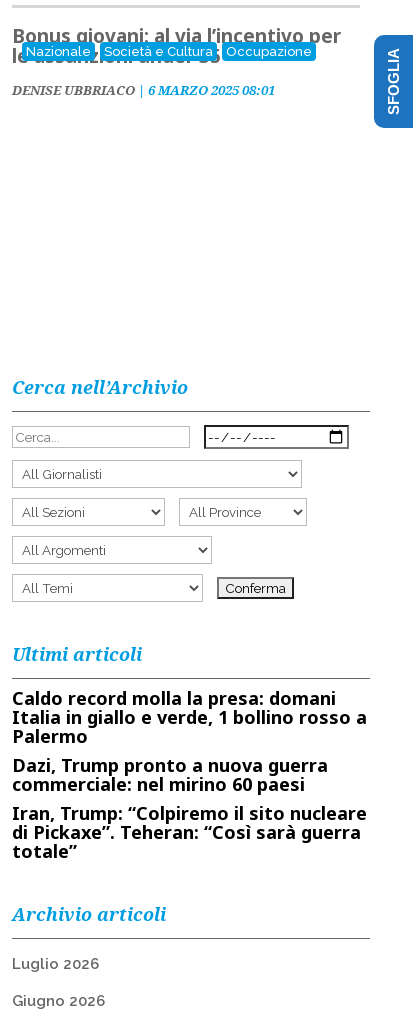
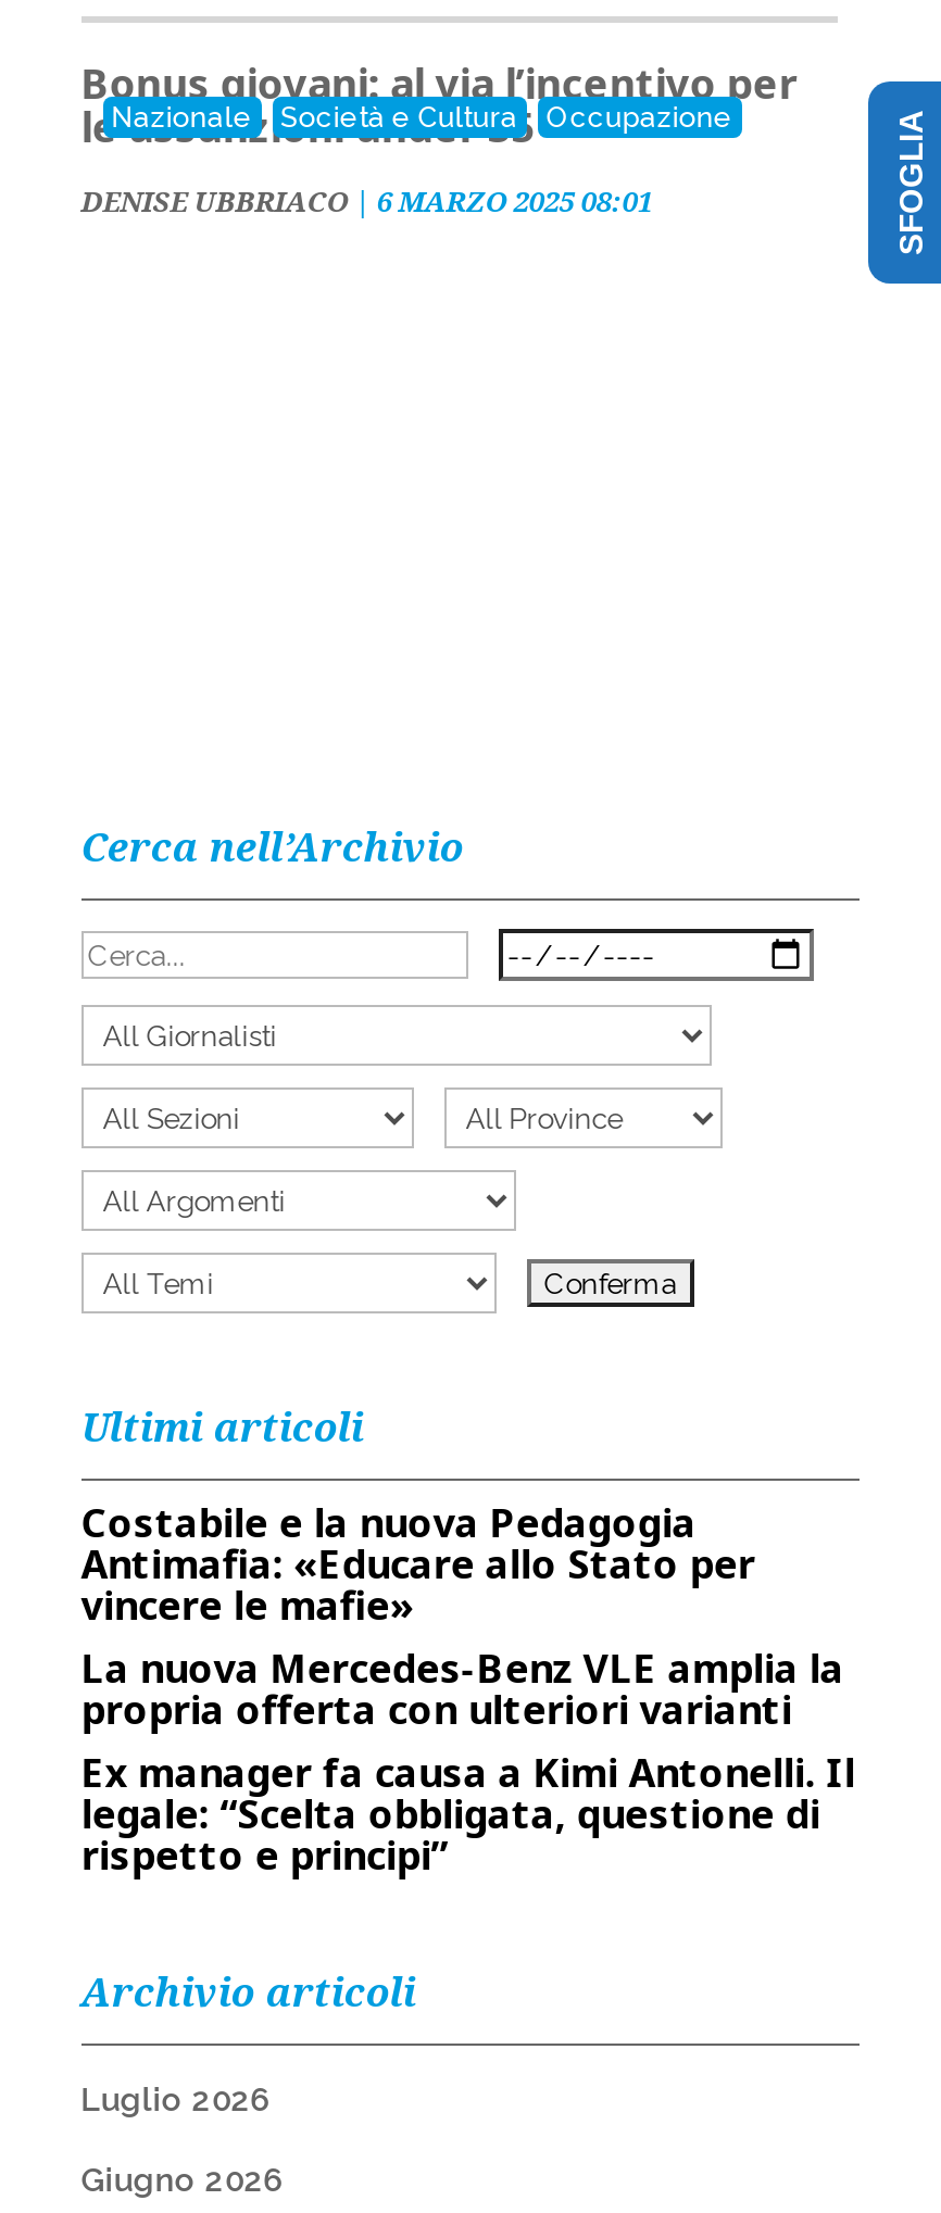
- Caldo record molla la presa: domani
- Italia in giallo e verde, 1 bollino rosso a
- Palermo
- Dazi, Trump pronto a nuova guerra
- commerciale: nel mirino 60 paesi
- Iran, Trump: “Colpiremo il sito nucleare
- di Pickaxe”. Teheran: “Così sarà guerra
- totale”
+ Costabile e la nuova Pedagogia
+ Antimafia: «Educare allo Stato per
+ vincere le mafie»
+ La nuova Mercedes-Benz VLE amplia la
+ propria offerta con ulteriori varianti
+ Ex manager fa causa a Kimi Antonelli. Il
+ legale: “Scelta obbligata, questione di
+ rispetto e principi”
